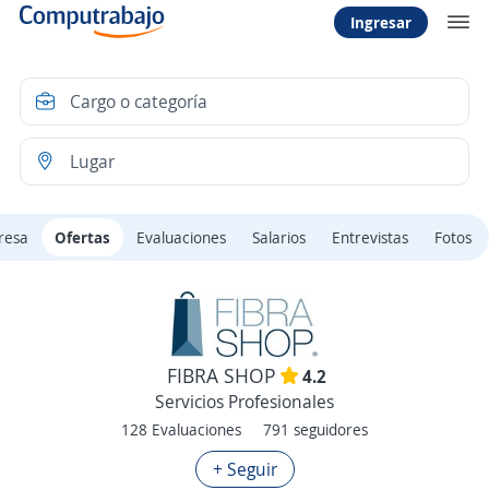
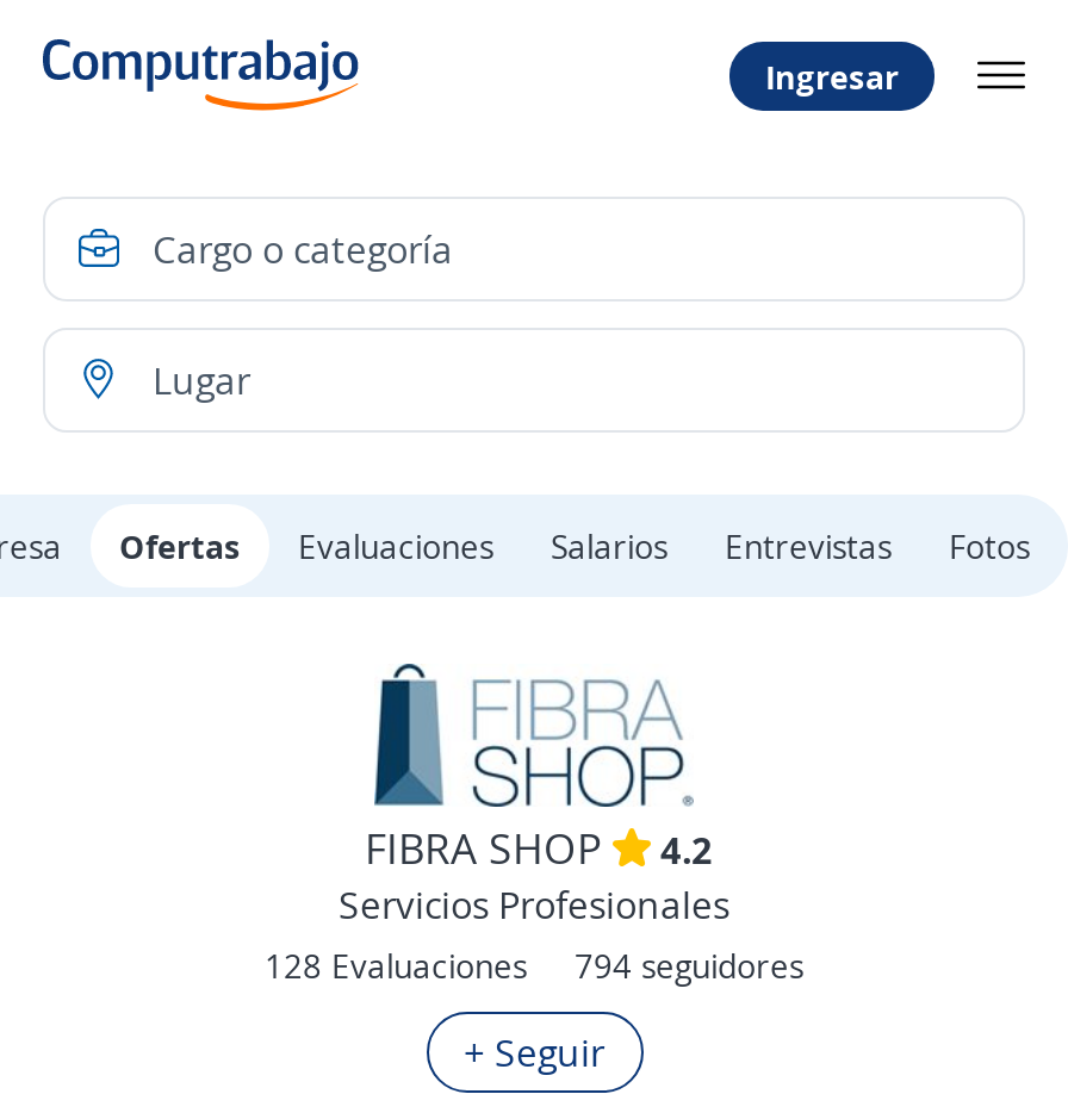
- 128 Evaluaciones 791 seguidores
+ 128 Evaluaciones 794 seguidores
